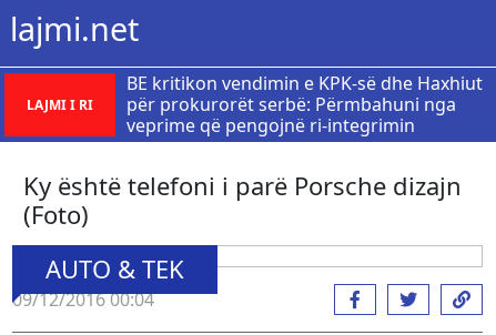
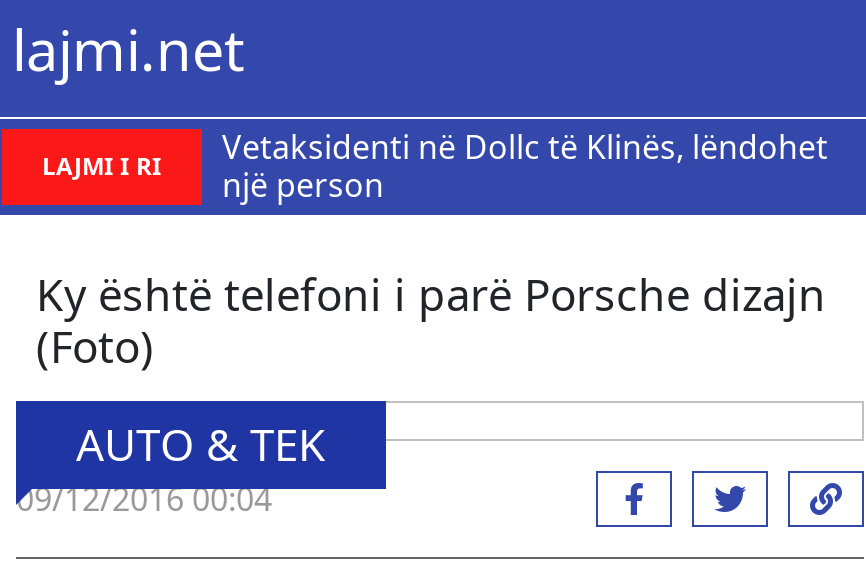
- BE kritikon vendimin e KPK-së dhe Haxhiut
- për prokurorët serbë: Përmbahuni nga
- veprime që pengojnë ri-integrimin
+ Vetaksidenti në Dollc të Klinës, lëndohet
+ një person
